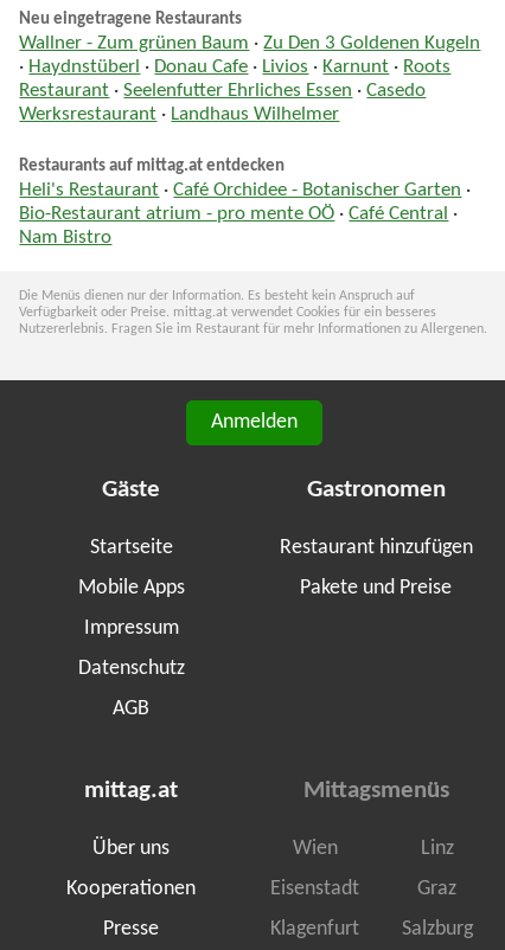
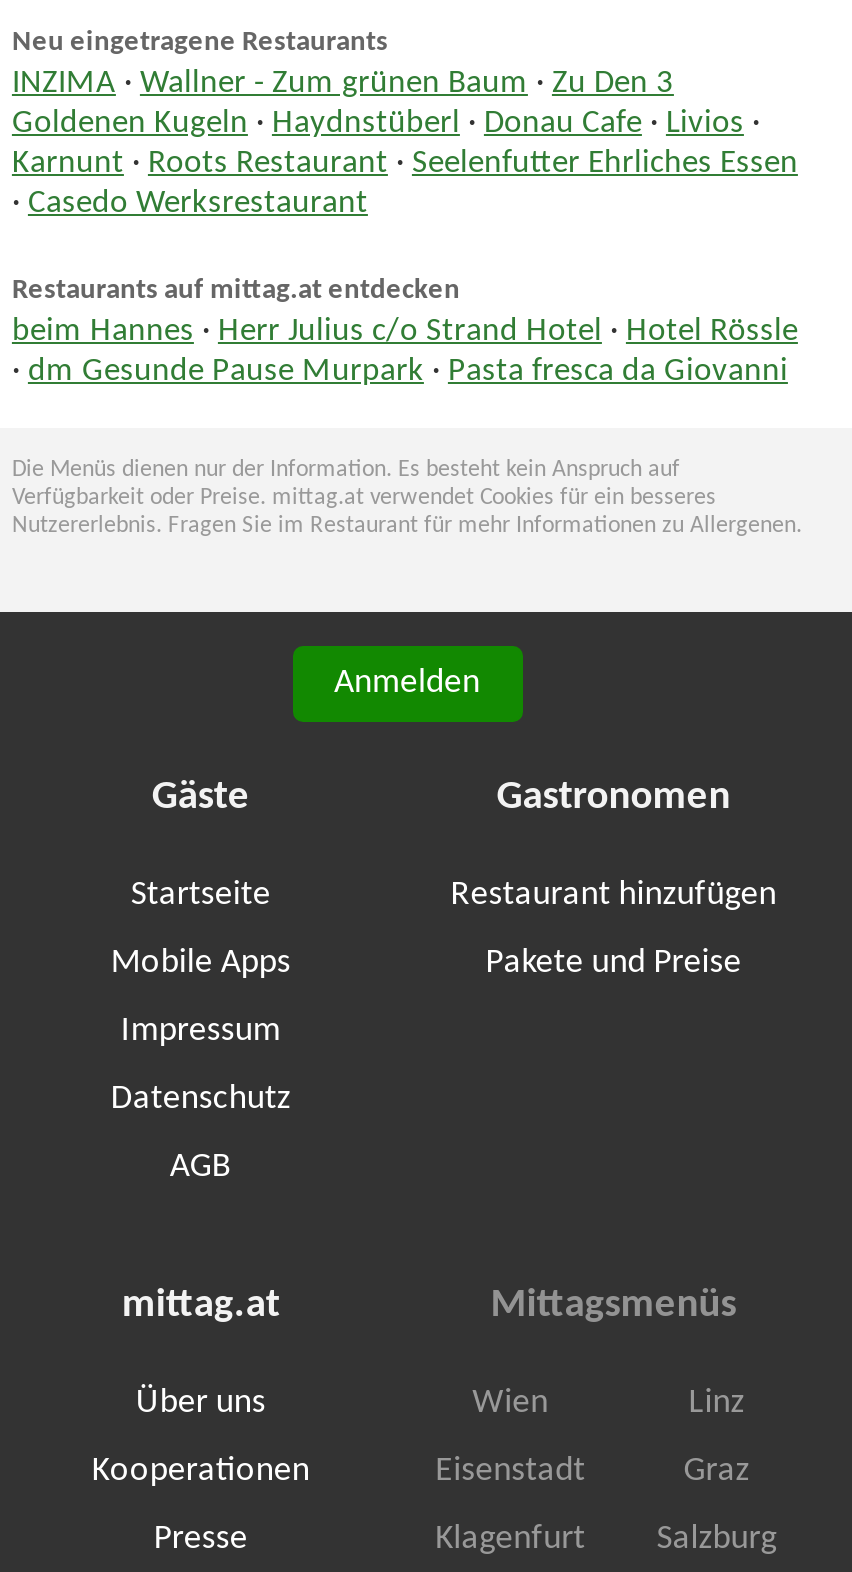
- Wallner - Zum grünen Baum · Zu Den 3 Goldenen Kugeln
- · Haydnstüberl · Donau Cafe · Livios · Karnunt · Roots
- Restaurant · Seelenfutter Ehrliches Essen · Casedo
- Werksrestaurant · Landhaus Wilhelmer
+ INZIMA · Wallner - Zum grünen Baum · Zu Den 3
+ Goldenen Kugeln · Haydnstüberl · Donau Cafe · Livios ·
+ Karnunt · Roots Restaurant · Seelenfutter Ehrliches Essen
+ · Casedo Werksrestaurant

- Heli's Restaurant · Café Orchidee - Botanischer Garten ·
- Bio-Restaurant atrium - pro mente OÖ · Café Central ·
- Nam Bistro
+ beim Hannes · Herr Julius c/o Strand Hotel · Hotel Rössle
+ · dm Gesunde Pause Murpark · Pasta fresca da Giovanni
